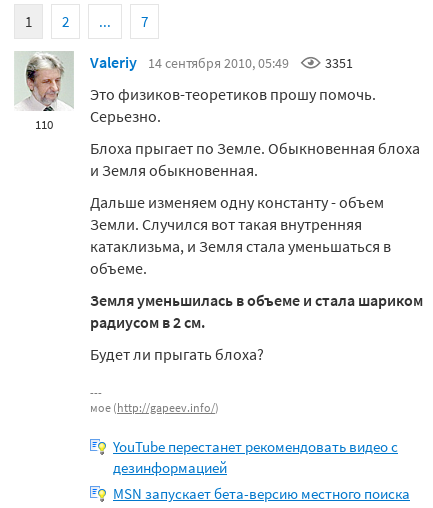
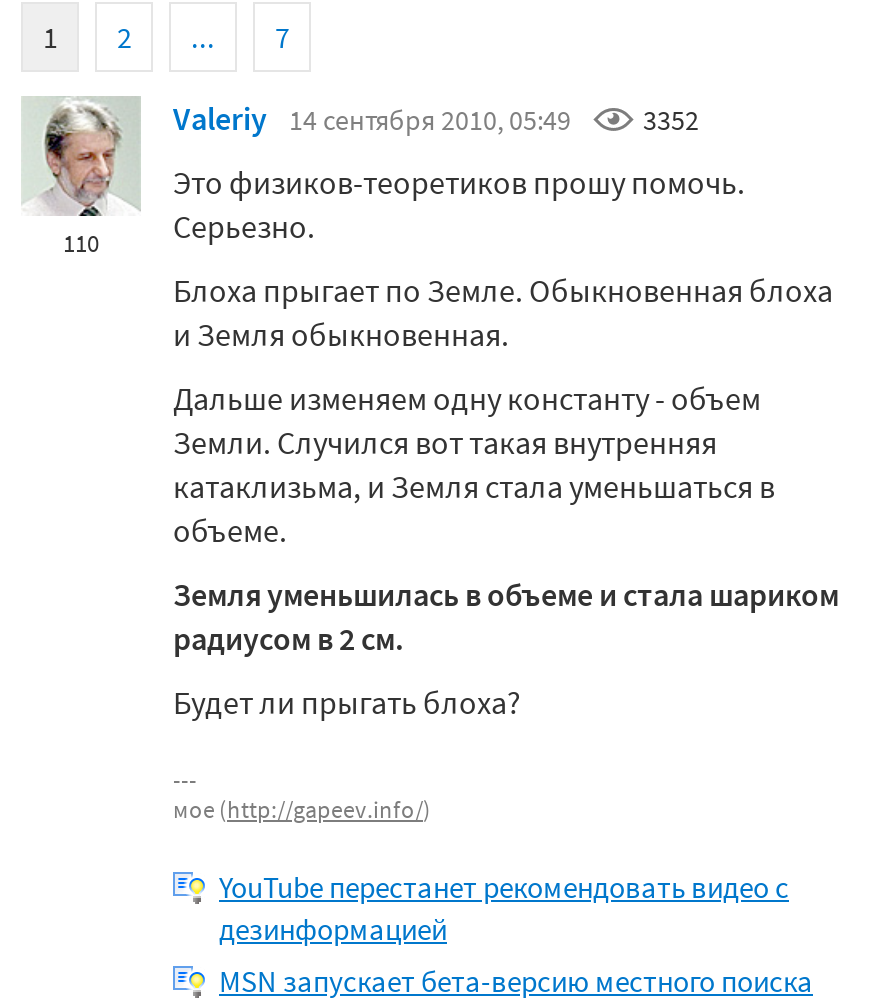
- Valeriy 14 сентября 2010, 05:49 3351
+ Valeriy 14 сентября 2010, 05:49 3352
